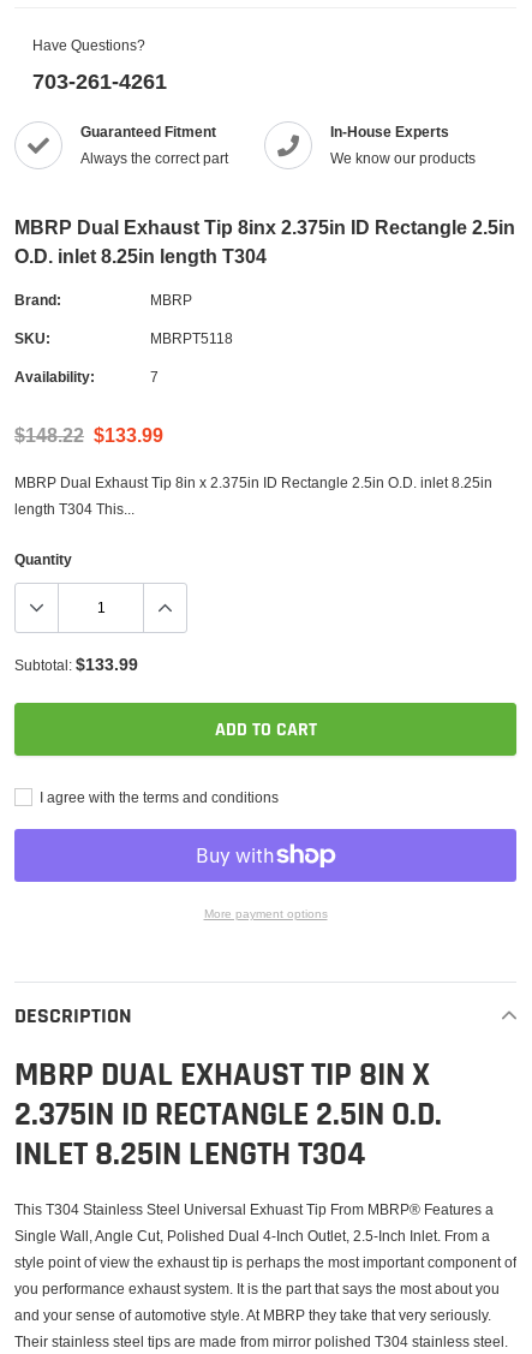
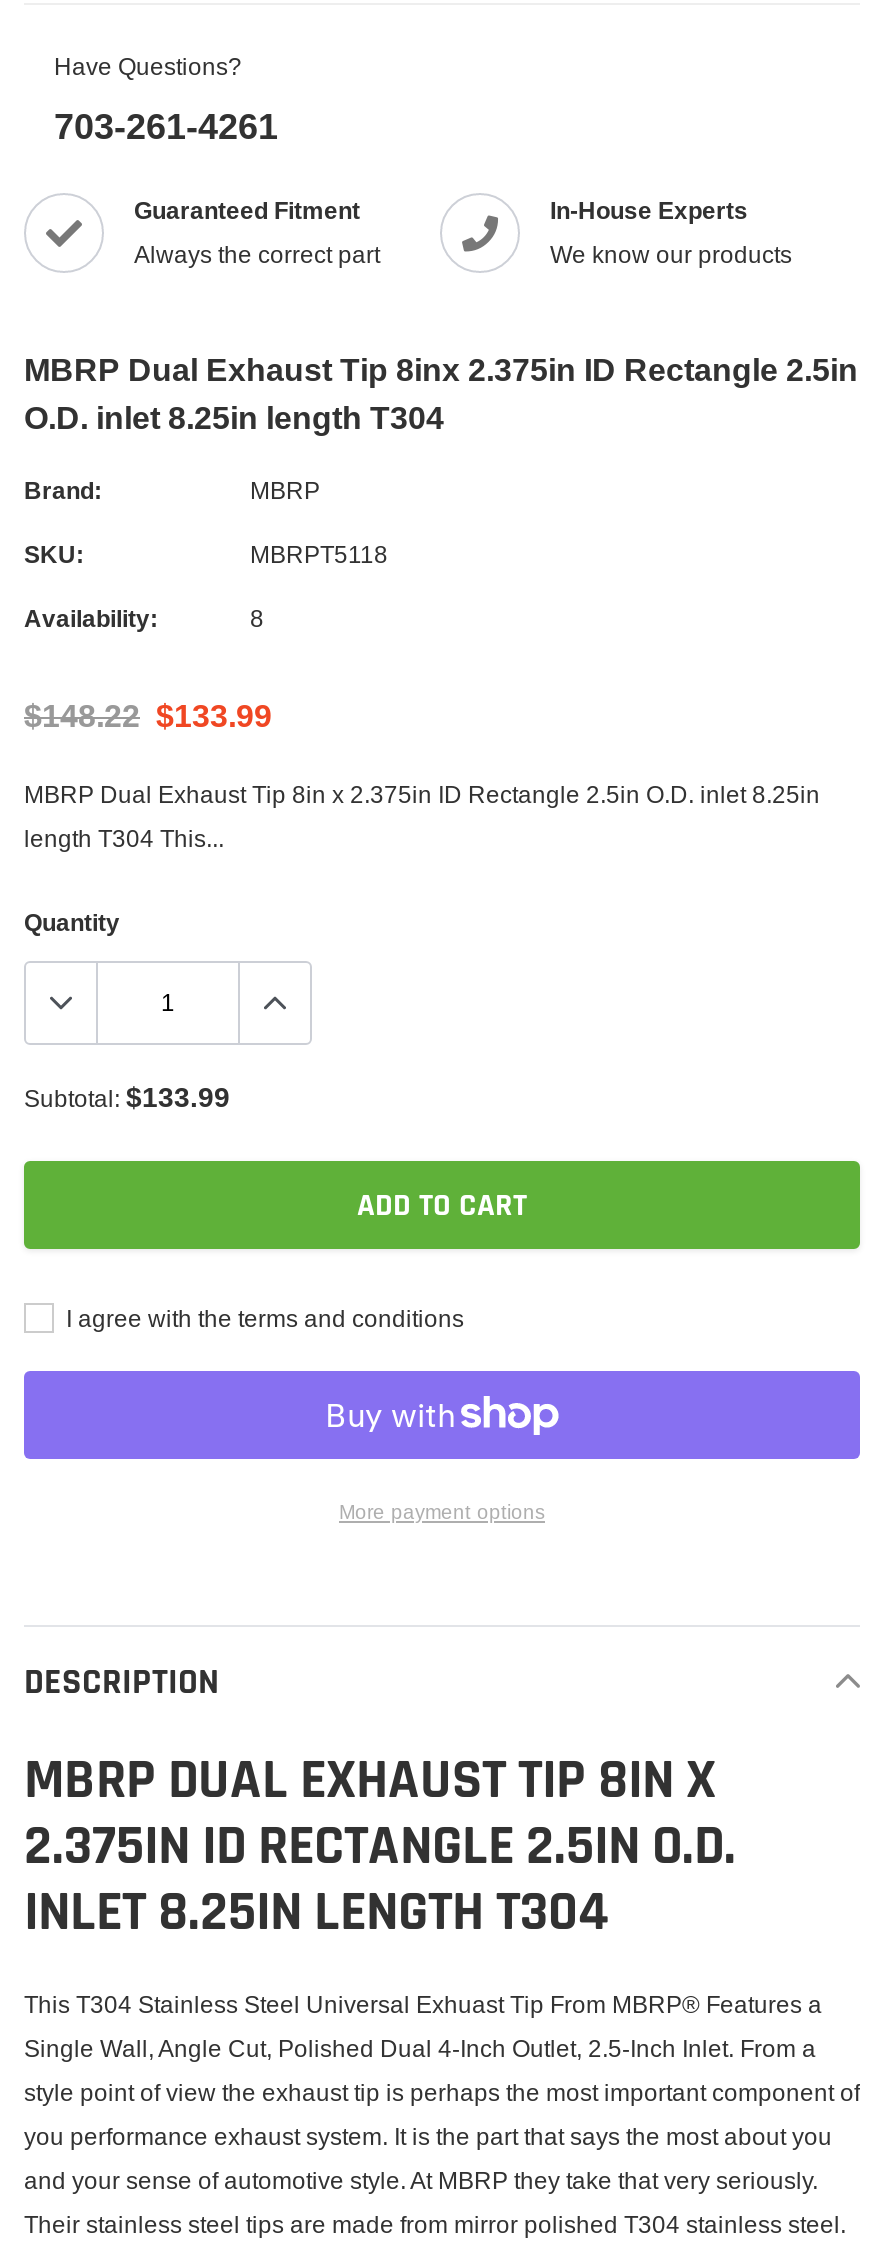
- 7
+ 8
